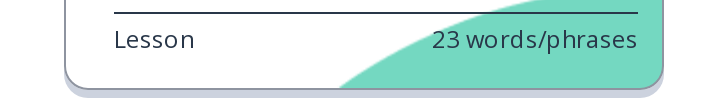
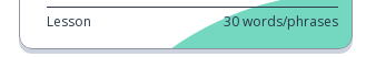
- 23 words/phrases
+ 30 words/phrases
